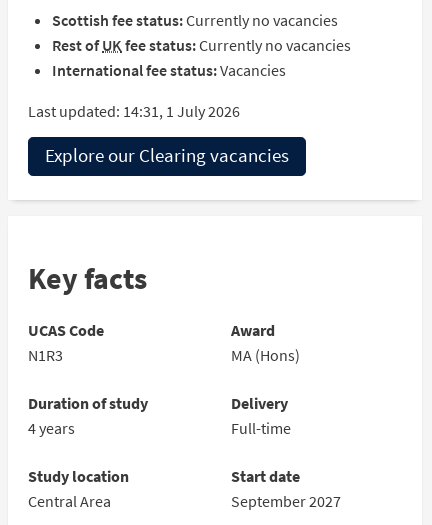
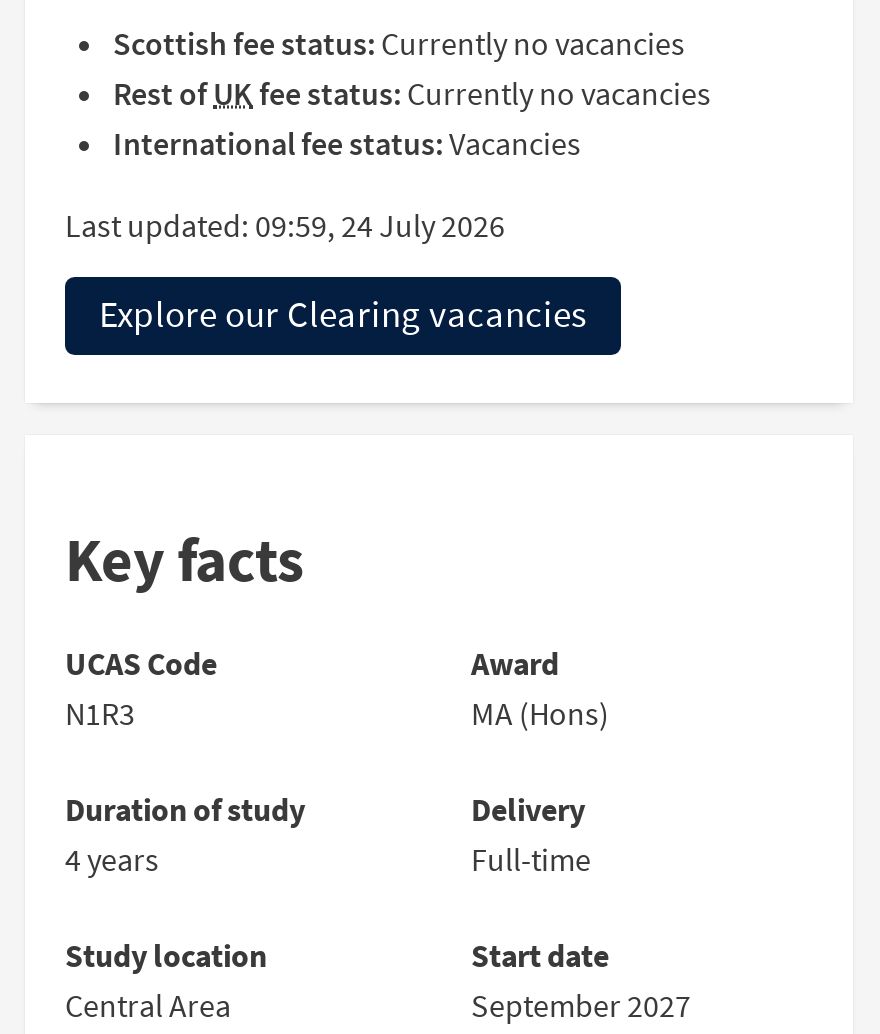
- Last updated: 14:31, 1 July 2026
+ Last updated: 09:59, 24 July 2026
